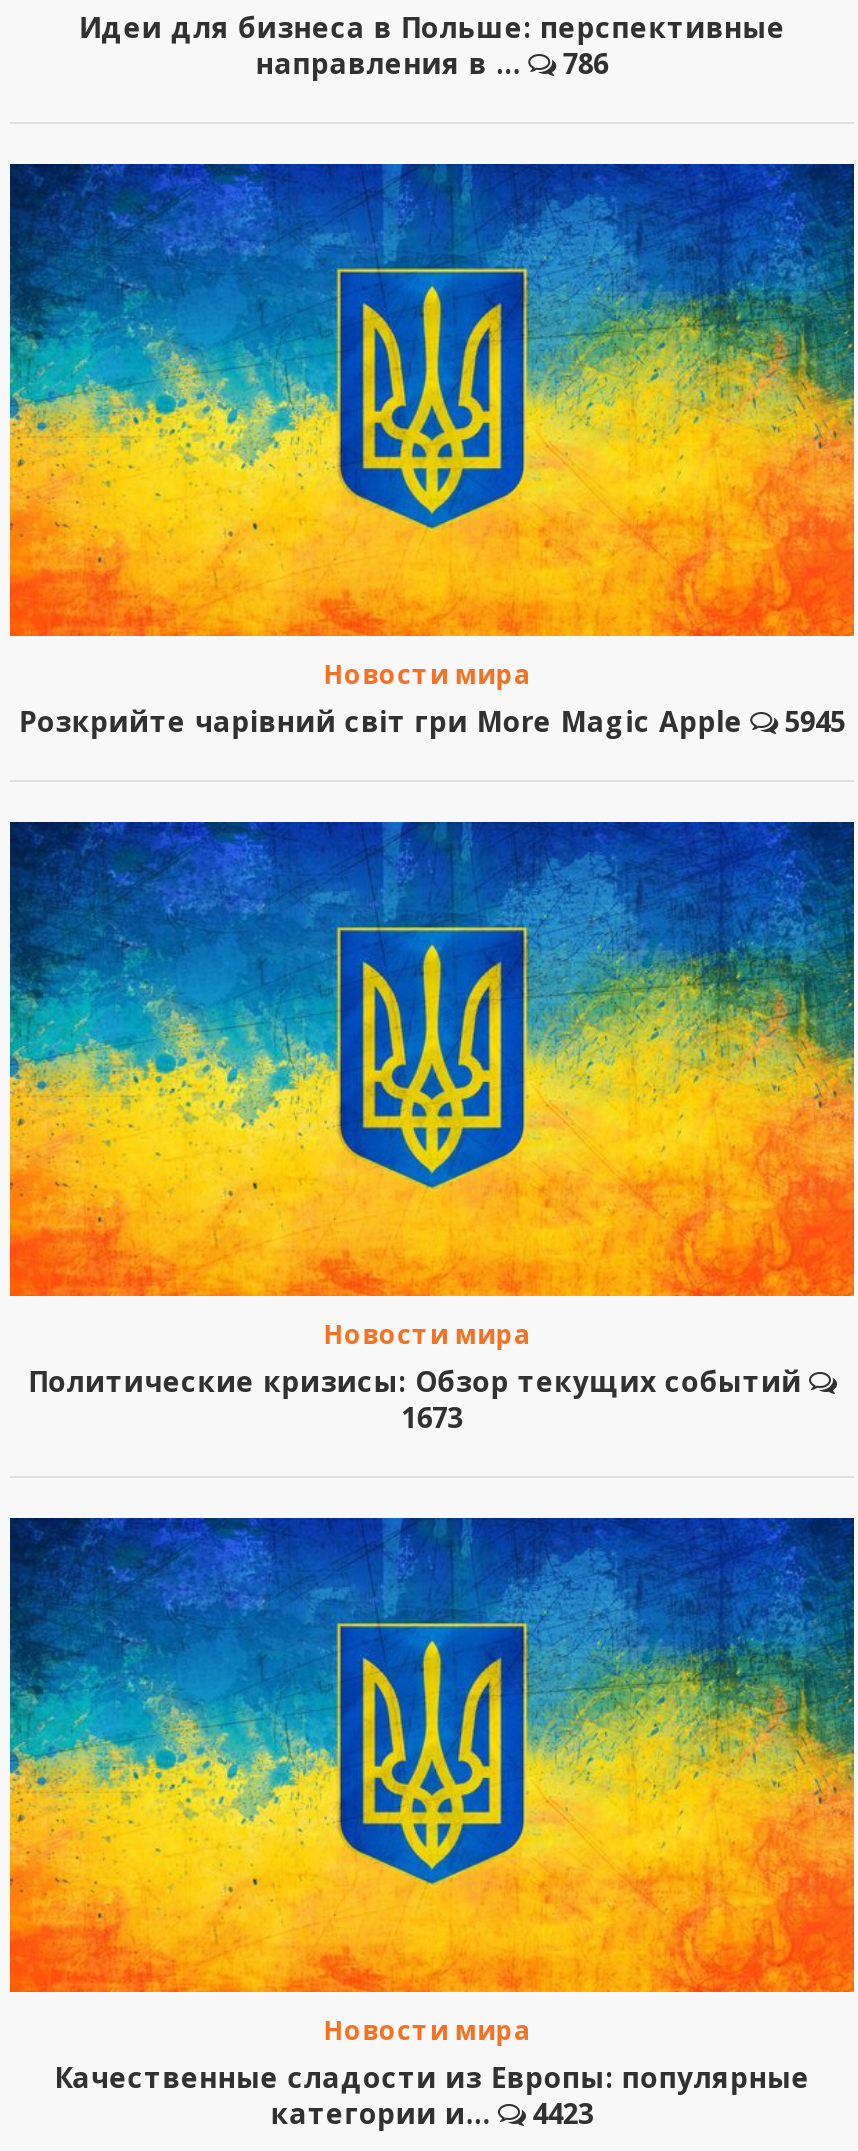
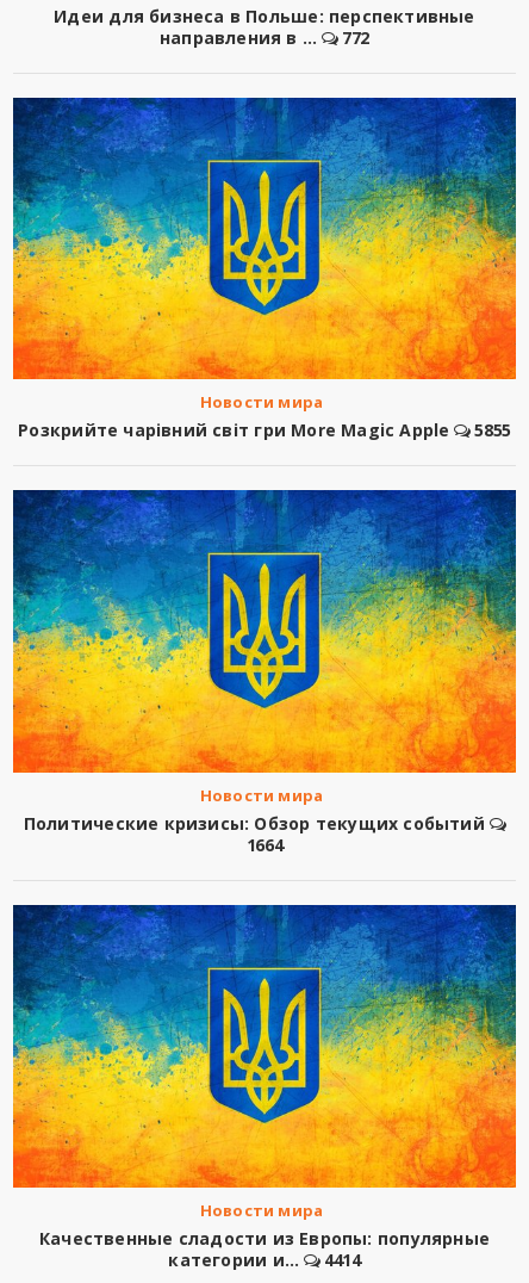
- направления в ... 786
+ направления в ... 772

- Розкрийте чарівний світ гри More Magic Apple 5945
+ Розкрийте чарівний світ гри More Magic Apple 5855

- 1673
+ 1664

- категории и... 4423
+ категории и... 4414
